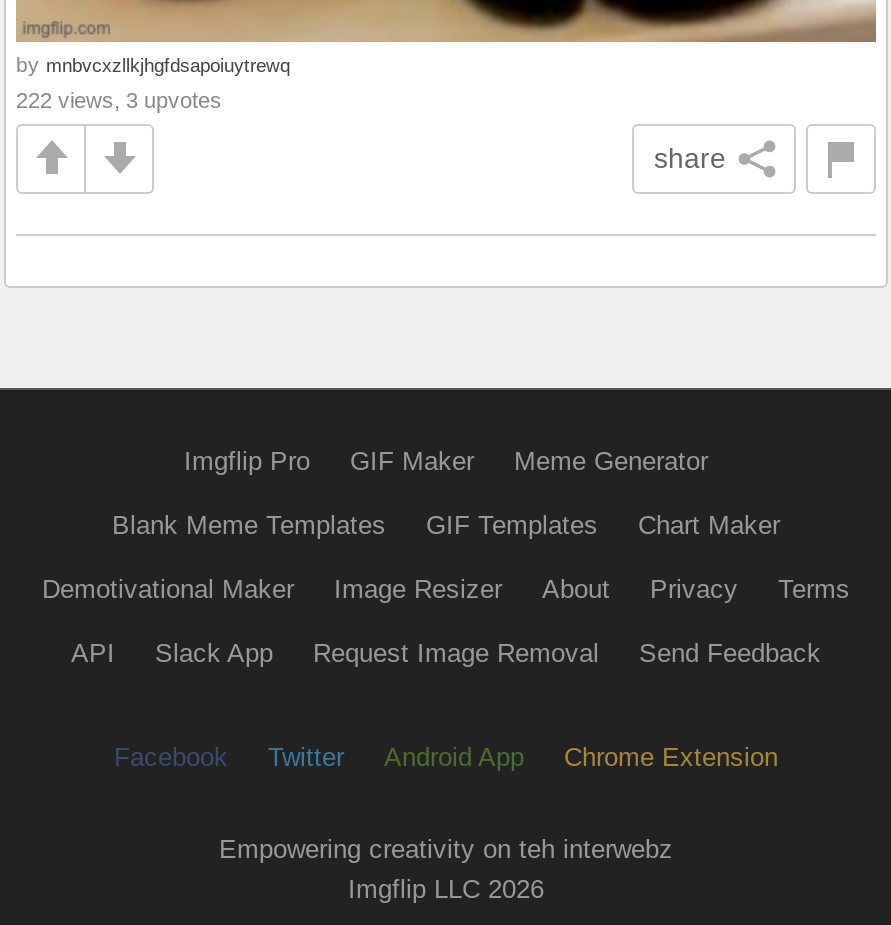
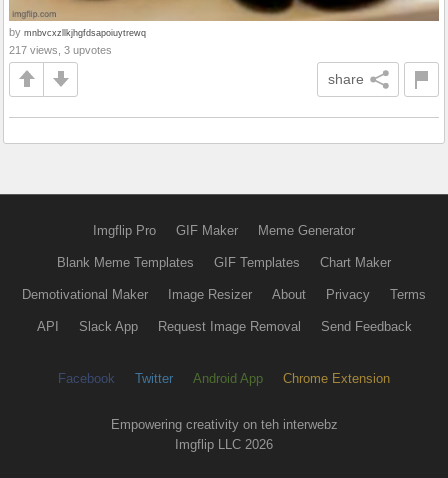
- 222 views, 3 upvotes
+ 217 views, 3 upvotes
